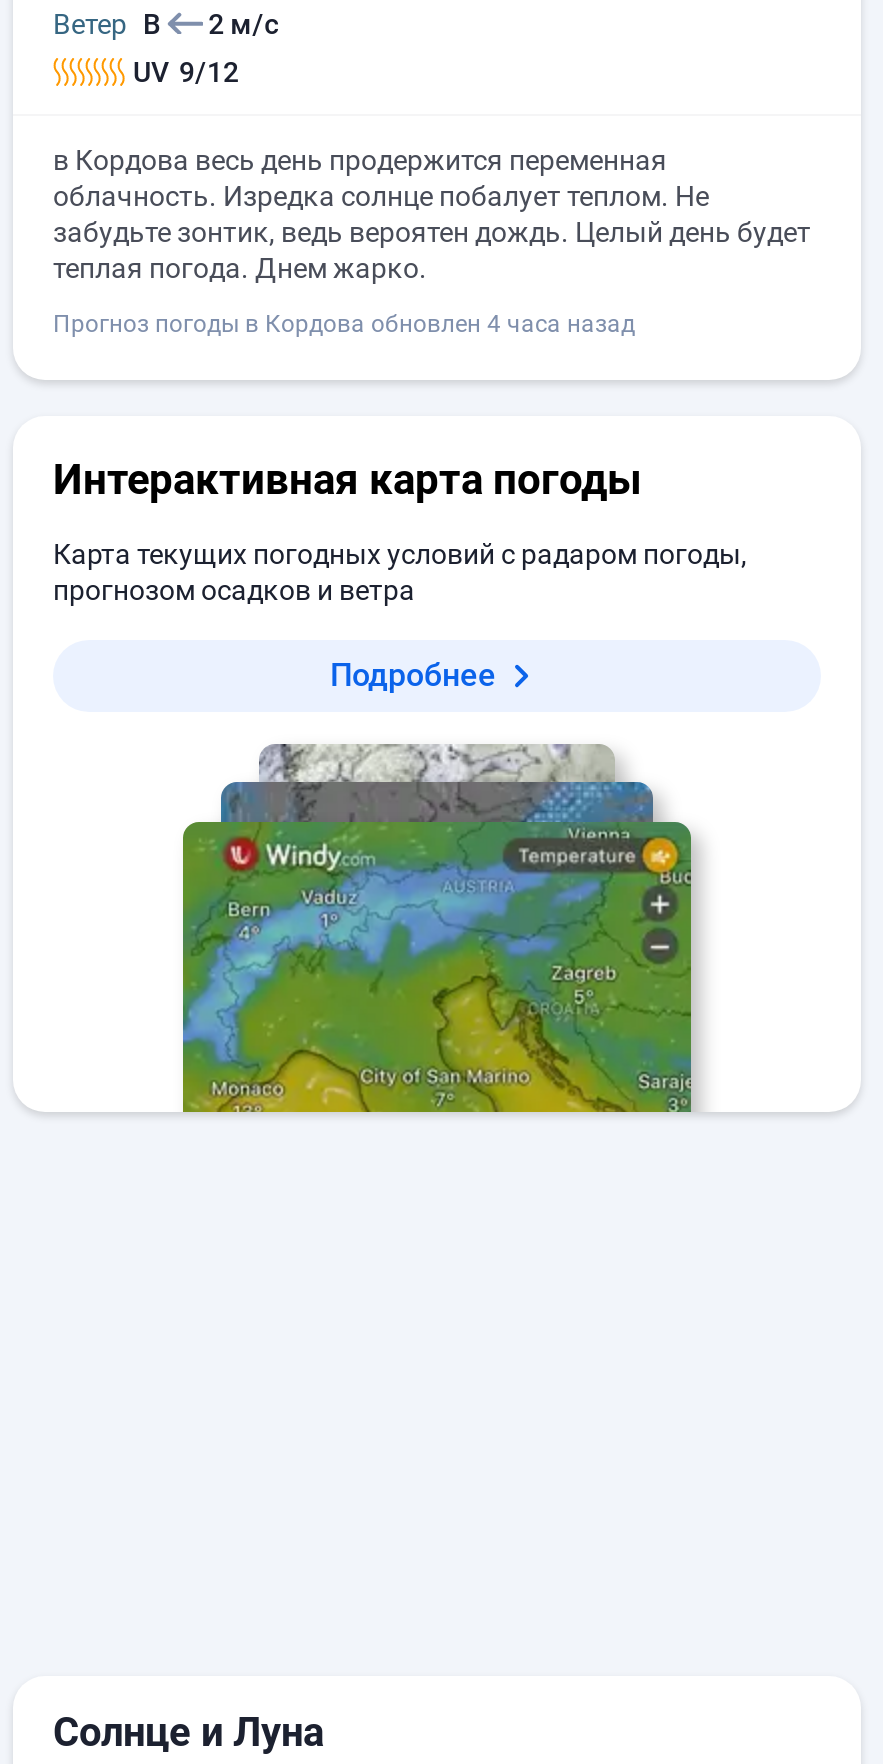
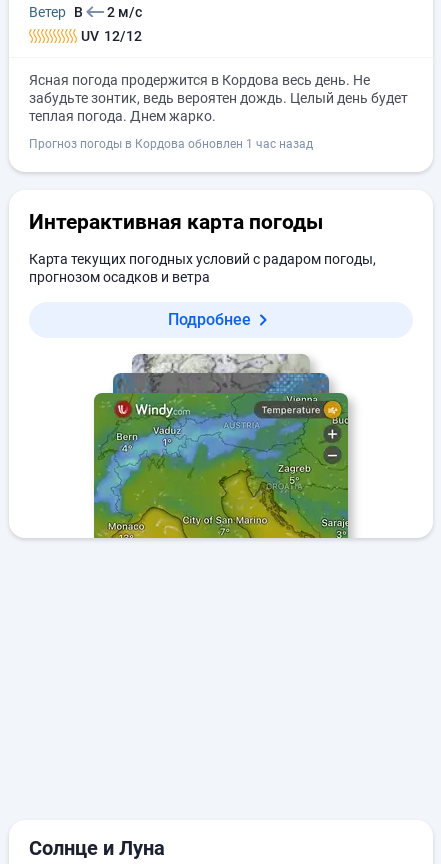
- UV 9/12
+ UV 12/12

- в Кордова весь день продержится переменная
- облачность. Изредка солнце побалует теплом. Не
+ Ясная погода продержится в Кордова весь день. Не

- Прогноз погоды в Кордова обновлен 4 часа назад
+ Прогноз погоды в Кордова обновлен 1 час назад
